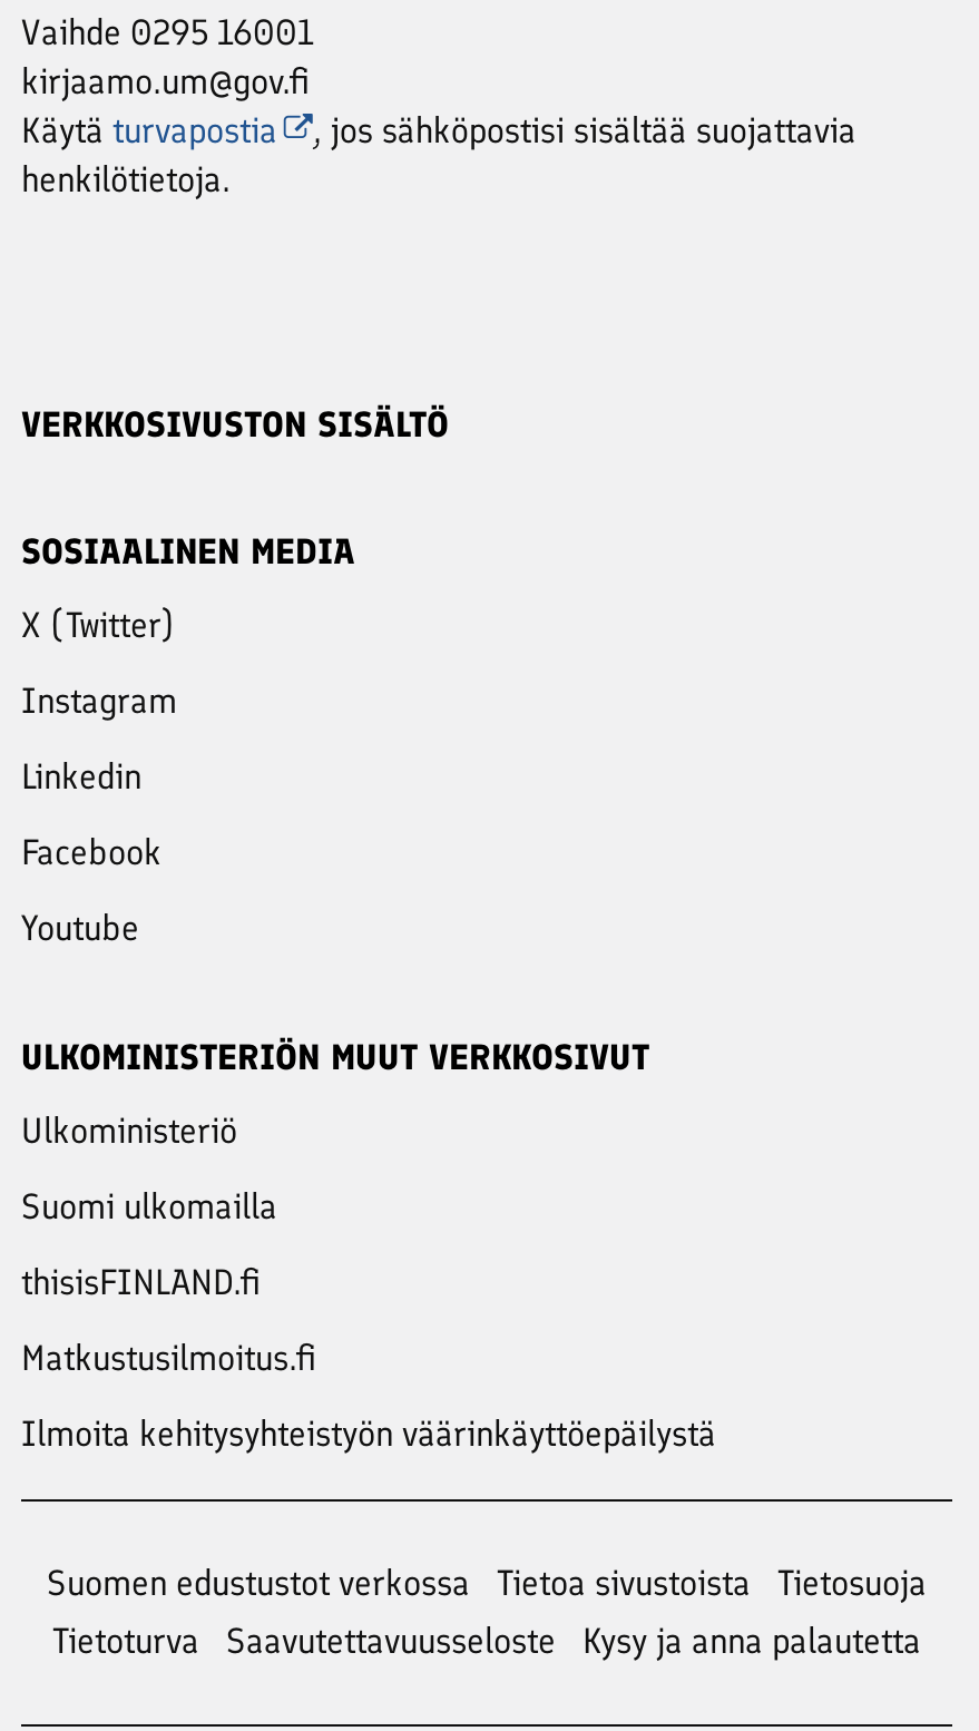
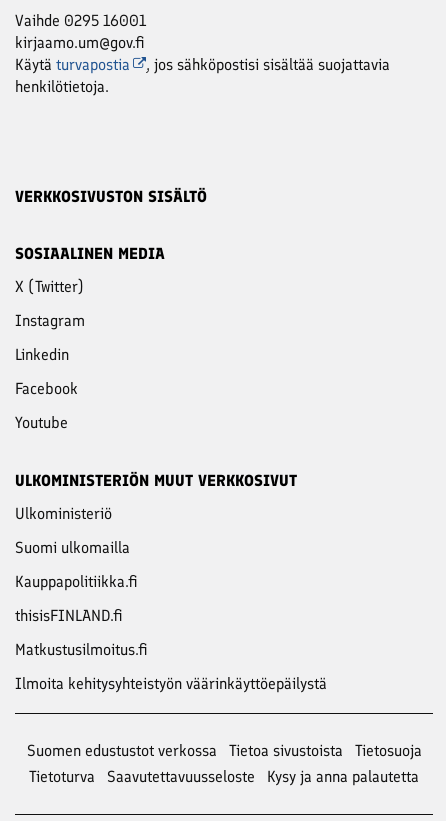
+ Kauppapolitiikka.fi
